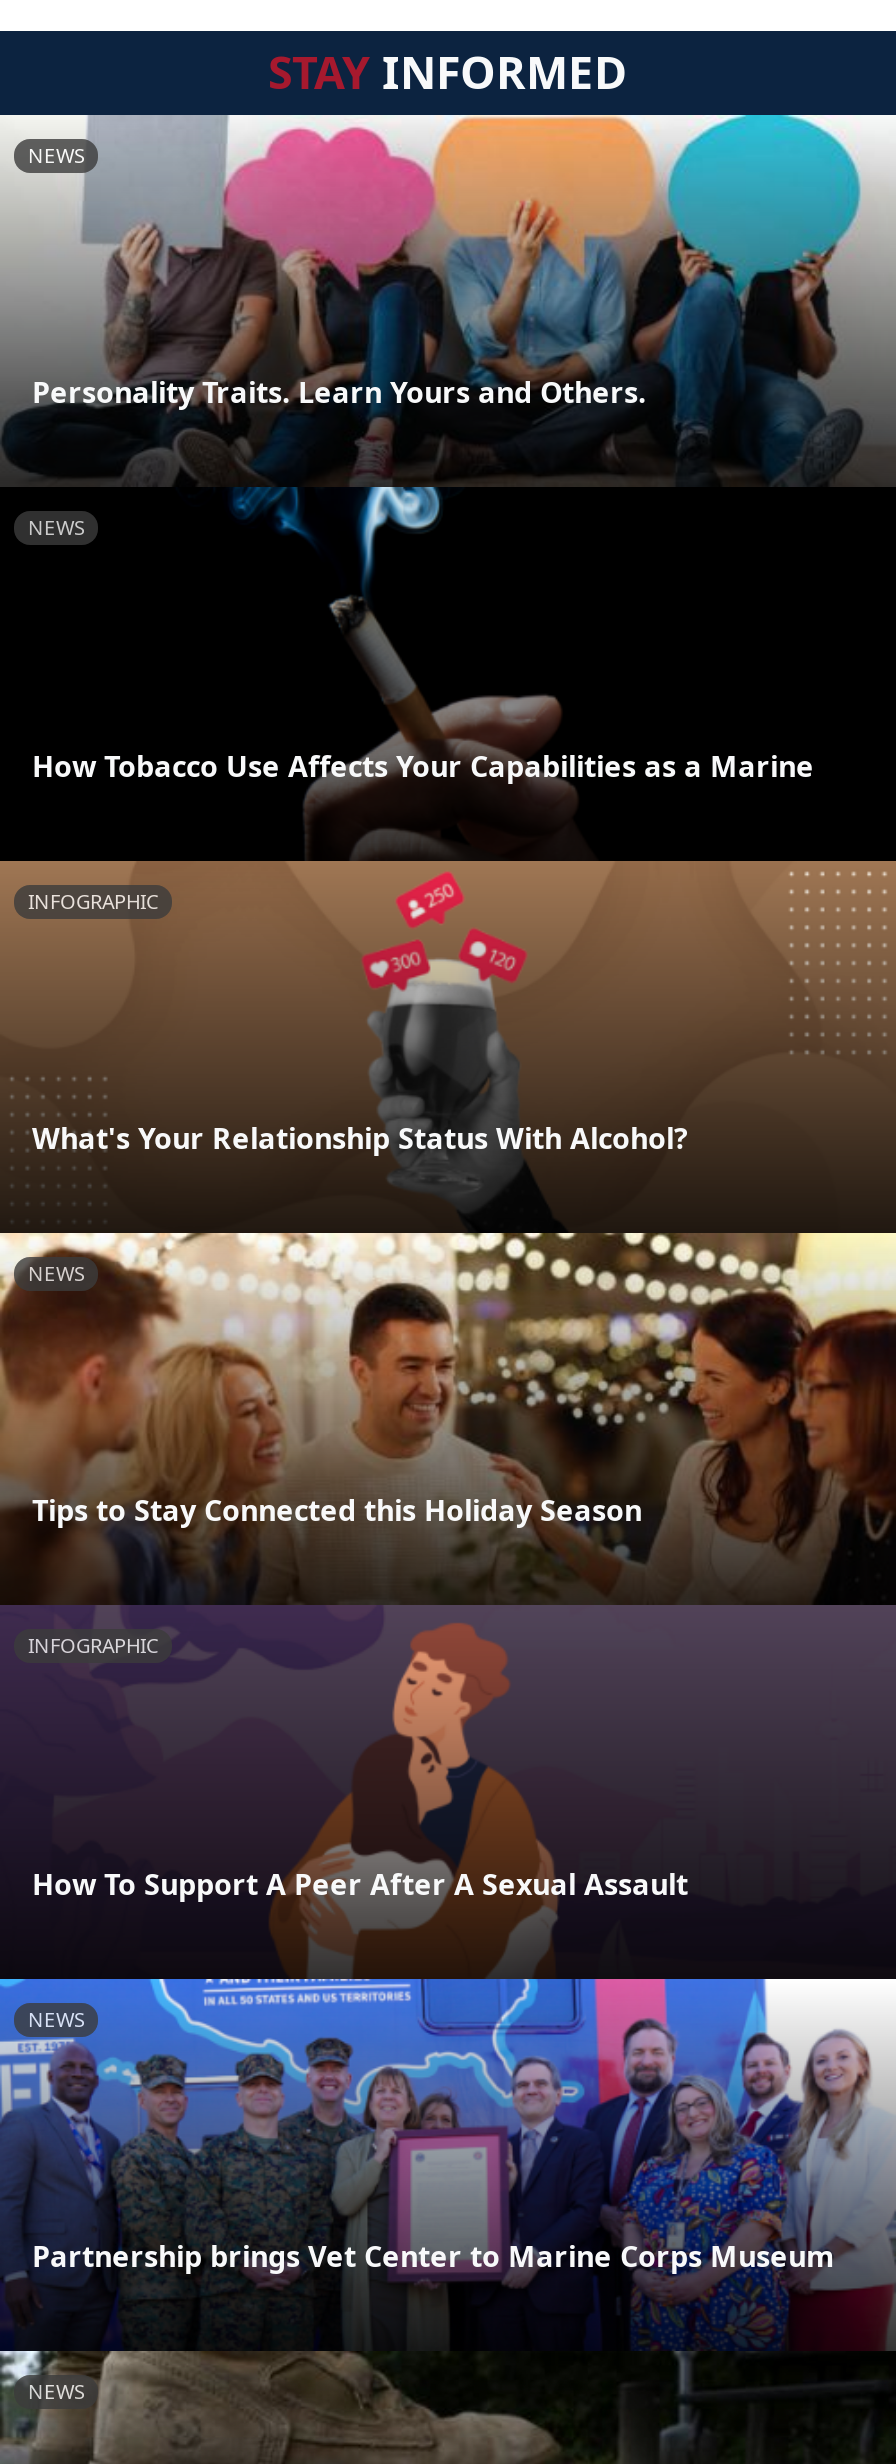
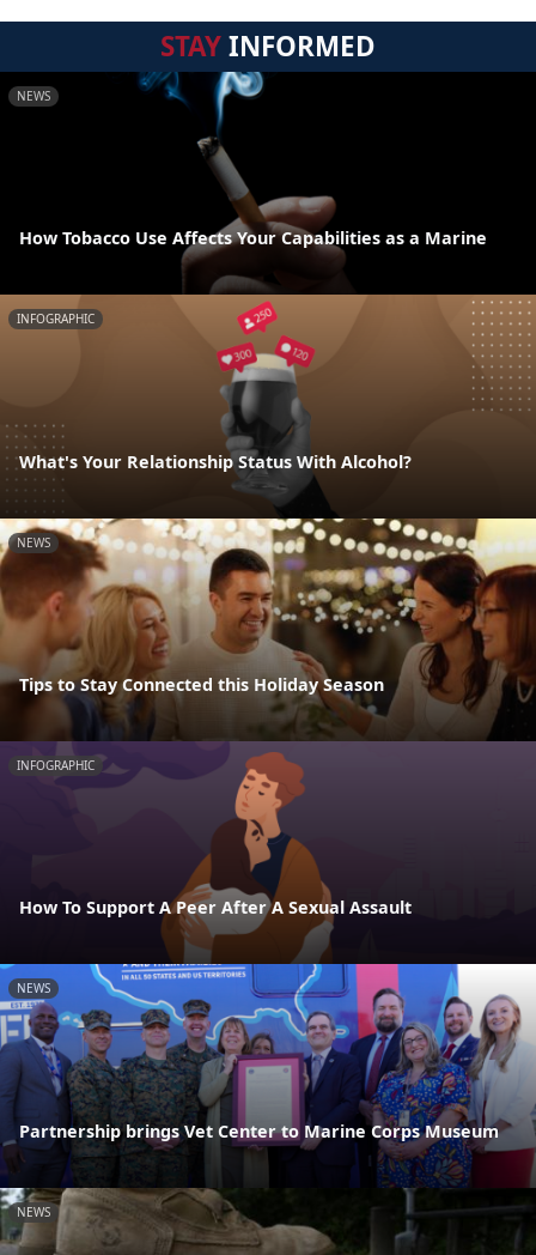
- [image]
- NEWS

- Personality Traits. Learn Yours and Others.
